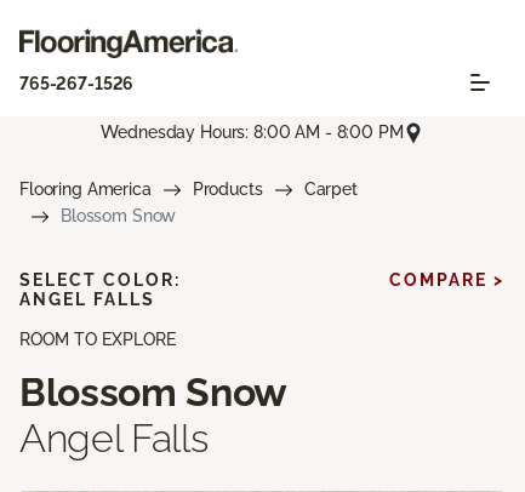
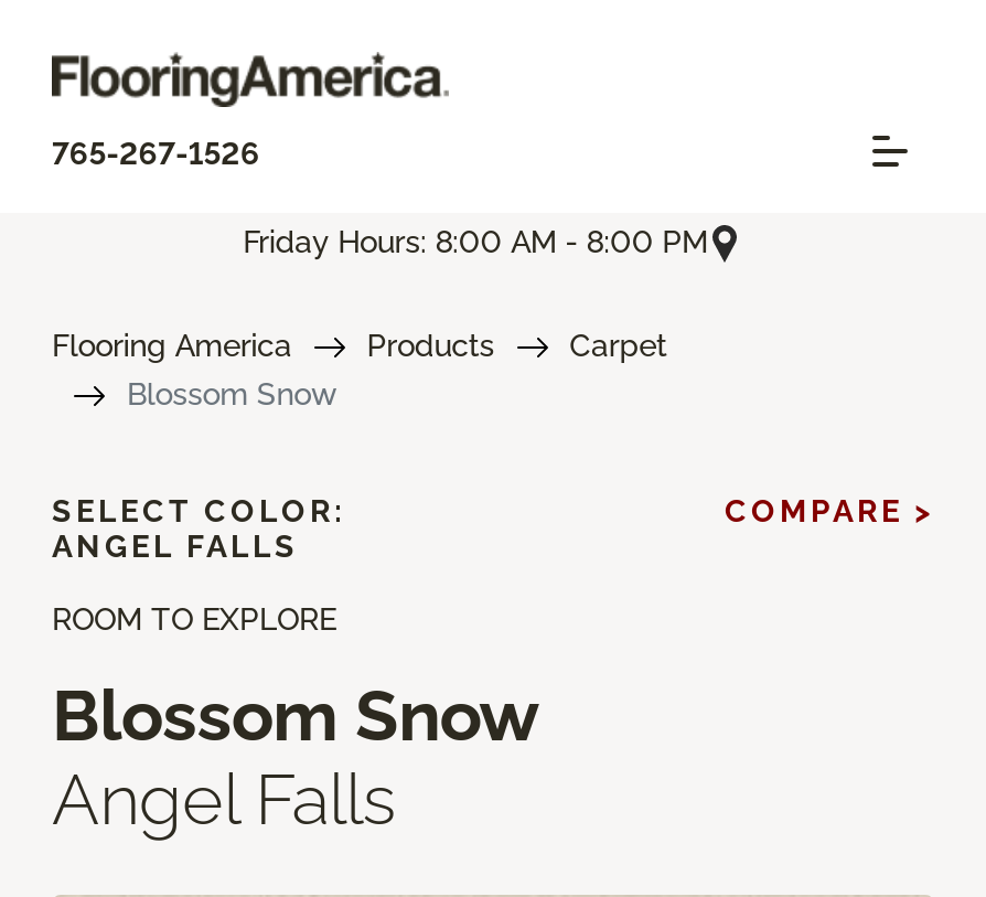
- Wednesday Hours: 8:00 AM - 8:00 PM
+ Friday Hours: 8:00 AM - 8:00 PM
